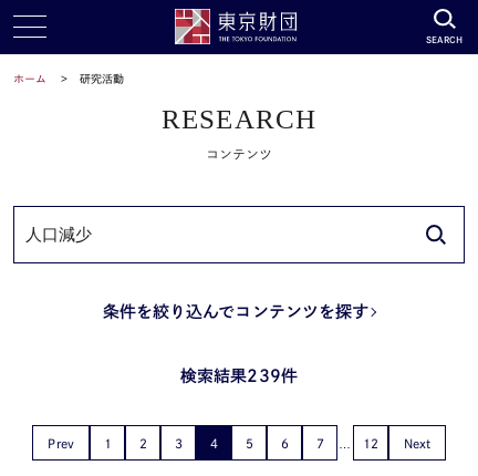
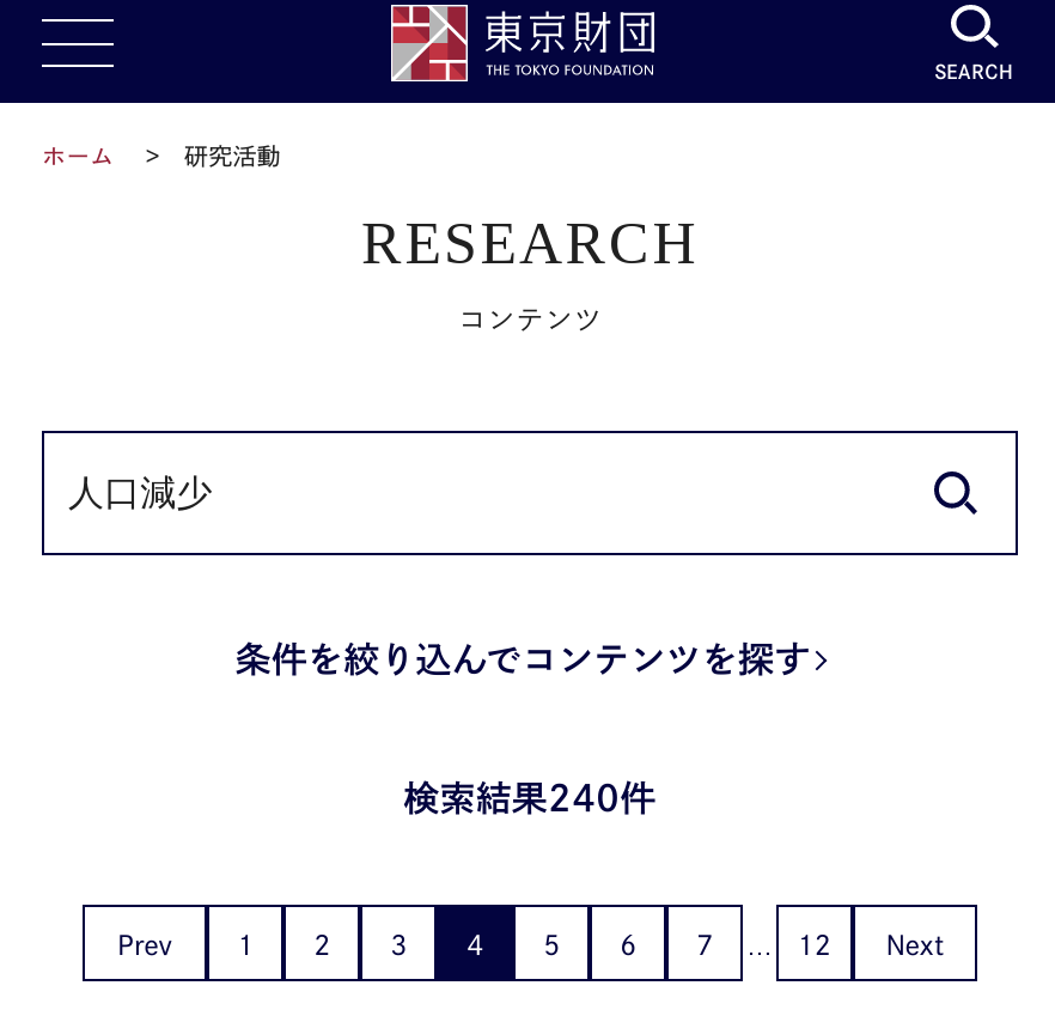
- 検索結果239件
+ 検索結果240件
